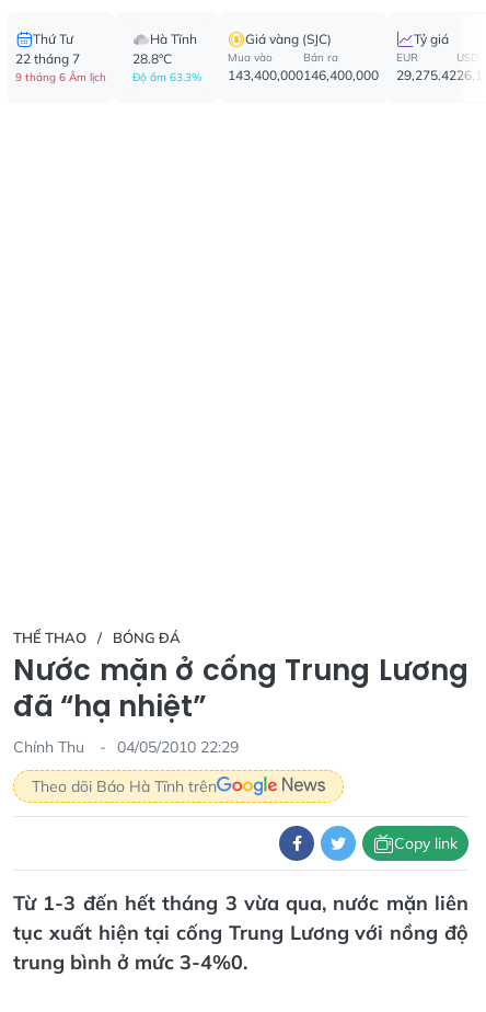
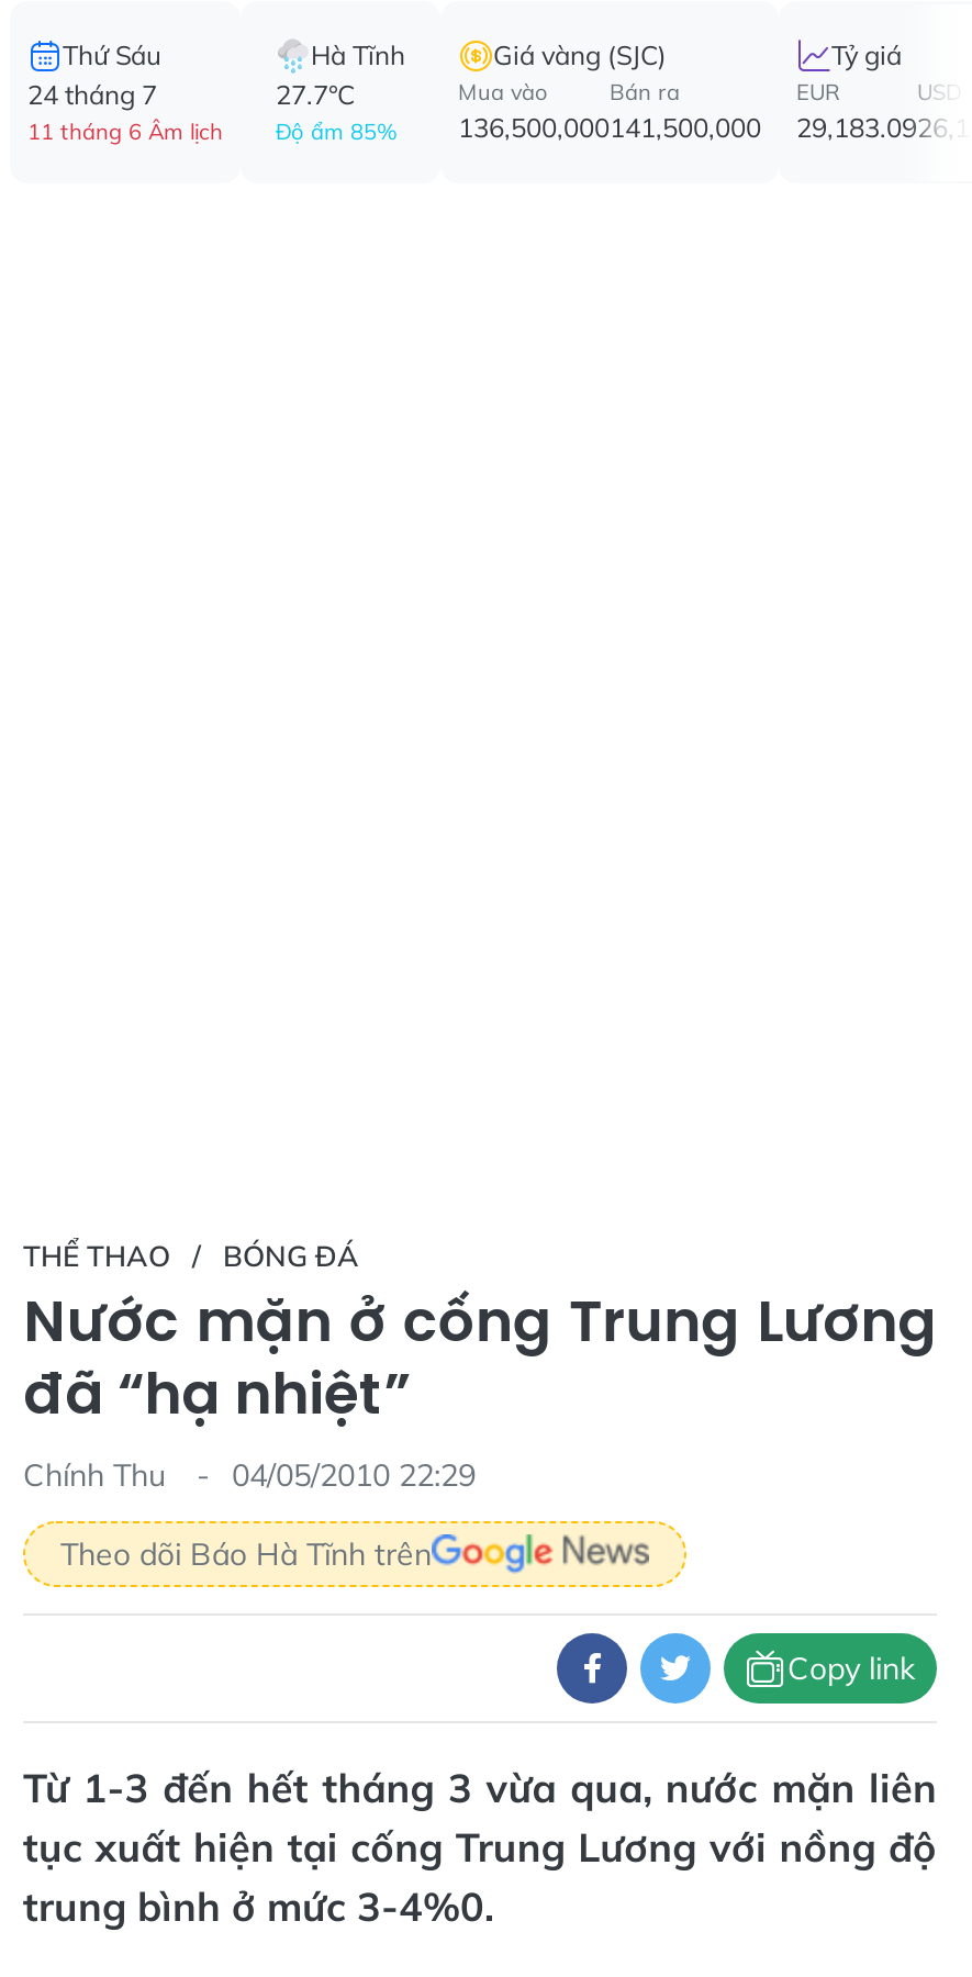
- Thứ Tư
- 22 tháng 7
- 9 tháng 6 Âm lịch
+ Thứ Sáu
+ 24 tháng 7
+ 11 tháng 6 Âm lịch

- 28.8°C
- Độ ẩm 63.3%
+ 27.7°C
+ Độ ẩm 85%

- 143,400,000
+ 136,500,000

- 146,400,000
+ 141,500,000

- 29,275.42
+ 29,183.09
